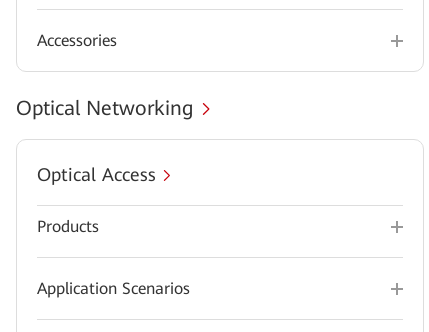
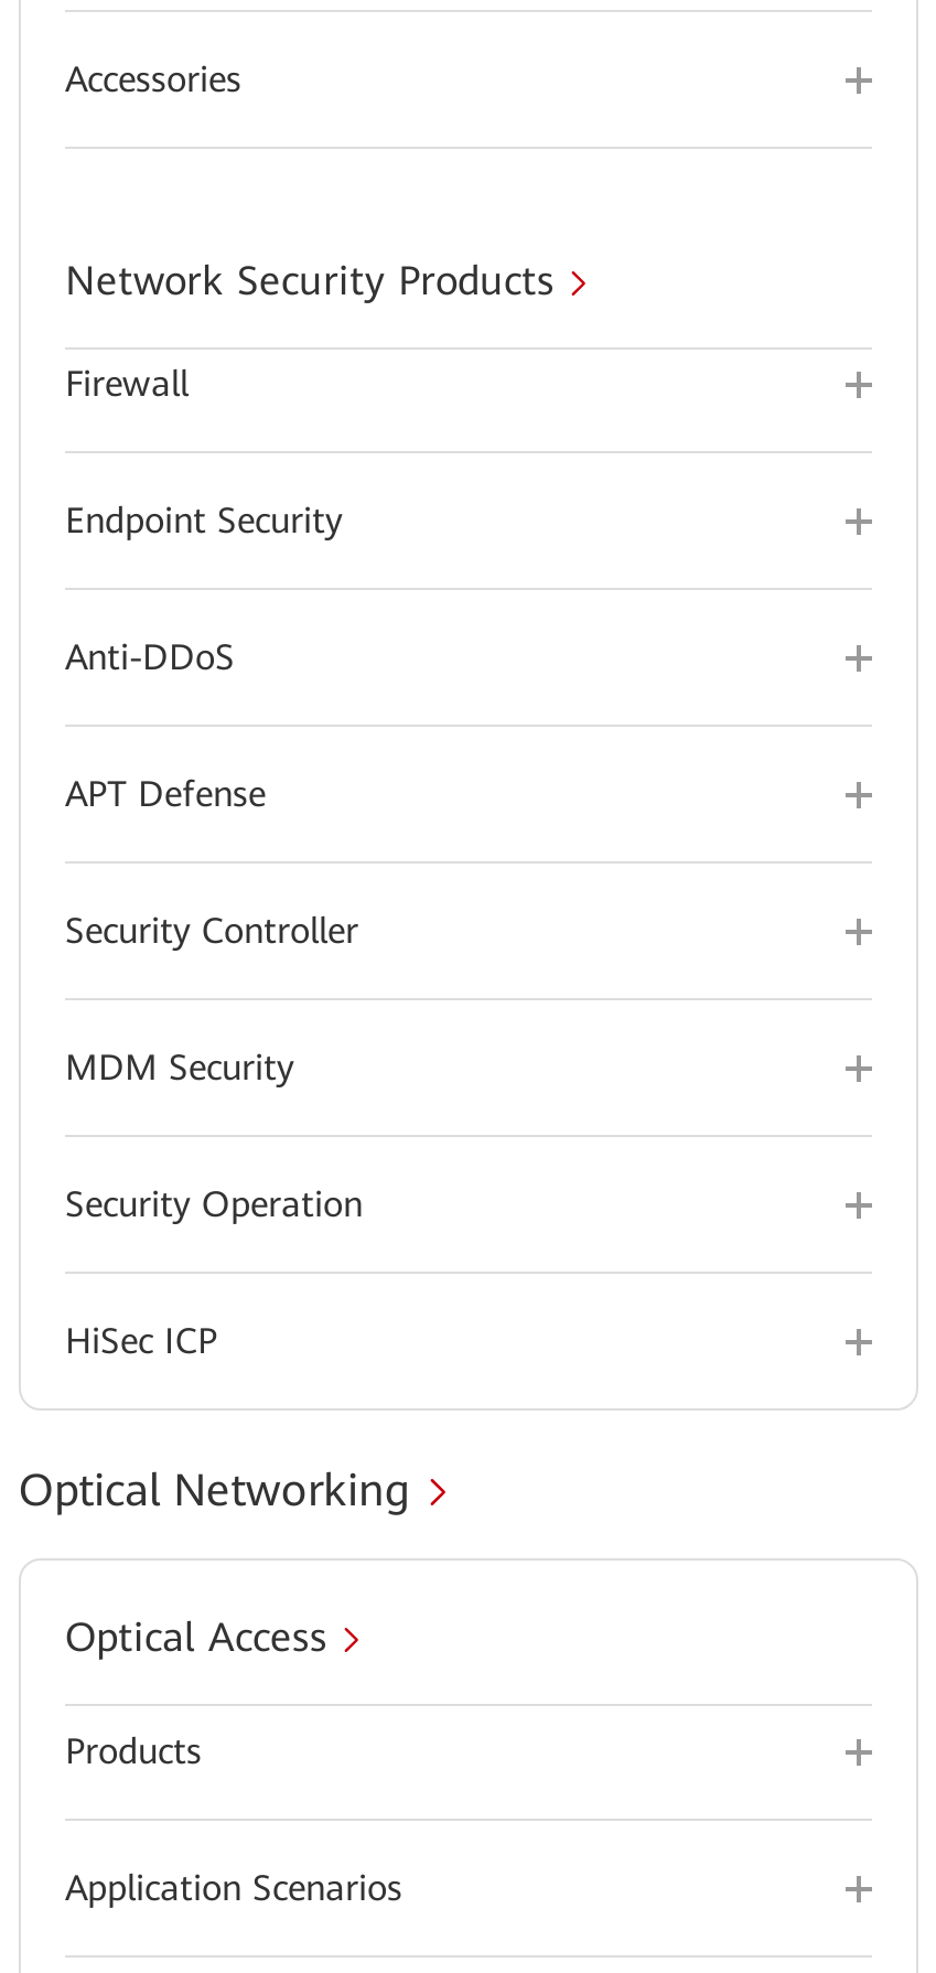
+ Network Security Products
+ Firewall
+ Endpoint Security
+ Anti-DDoS
+ APT Defense
+ Security Controller
+ MDM Security
+ Security Operation
+ HiSec ICP
